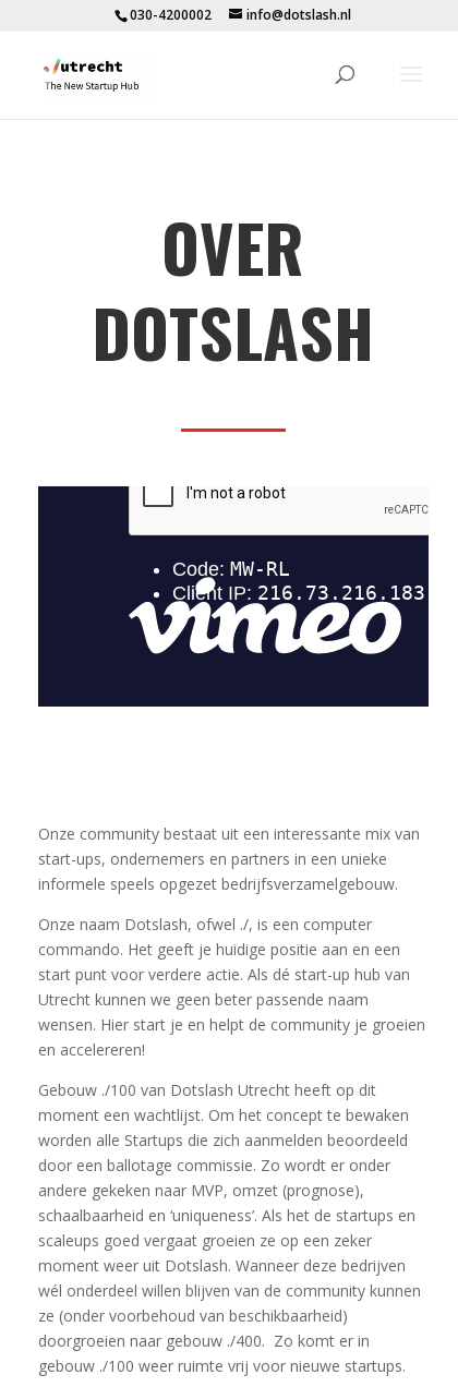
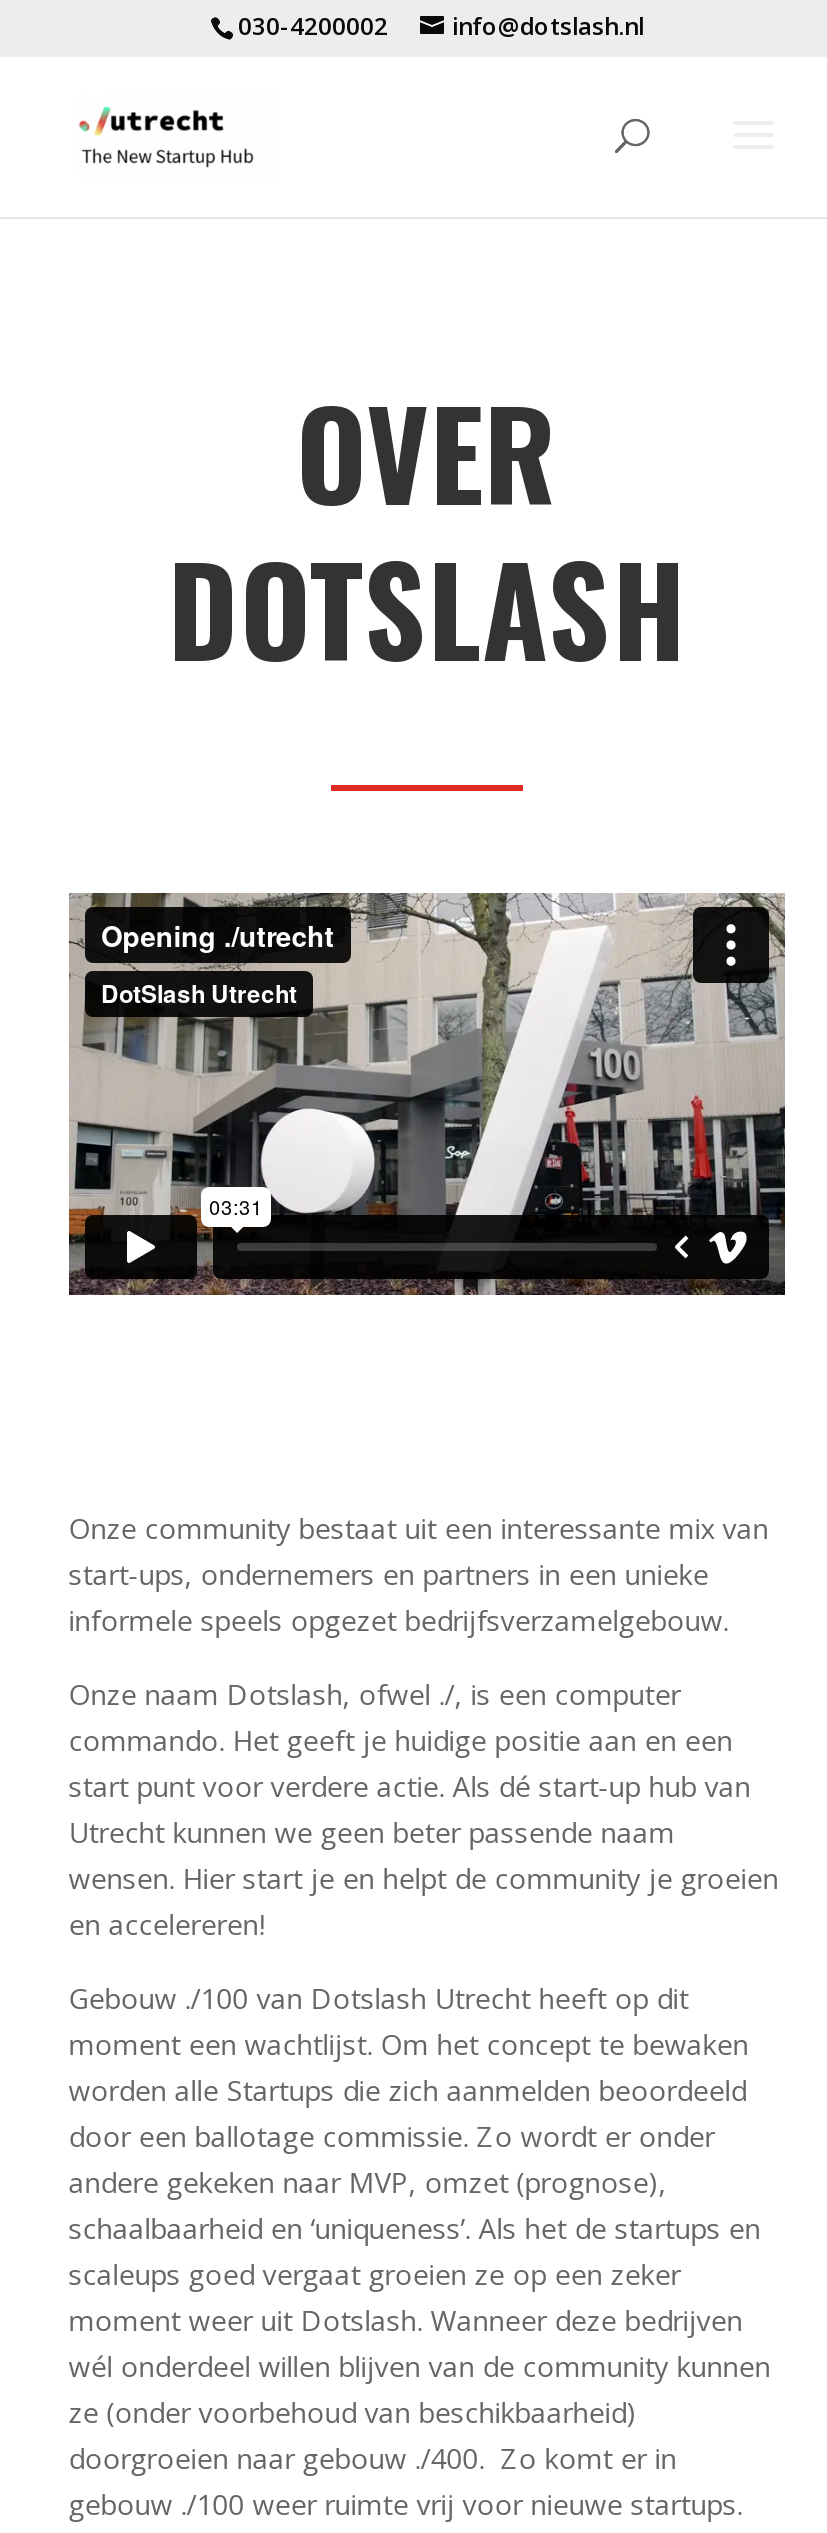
- [image]
+ [image]
